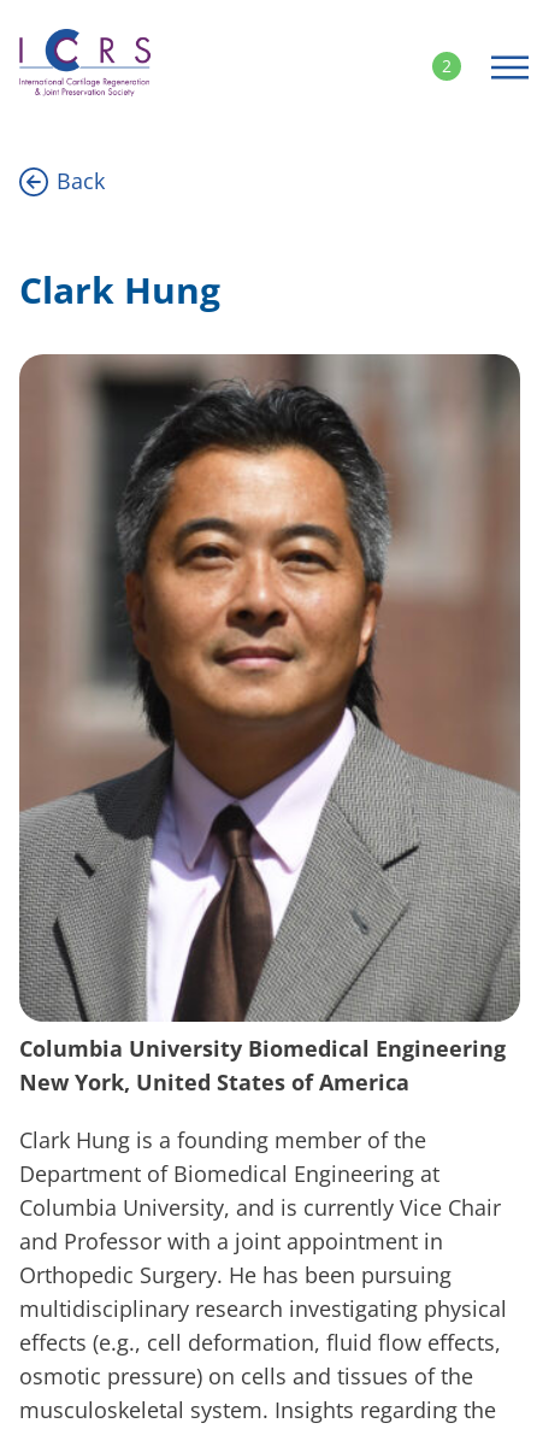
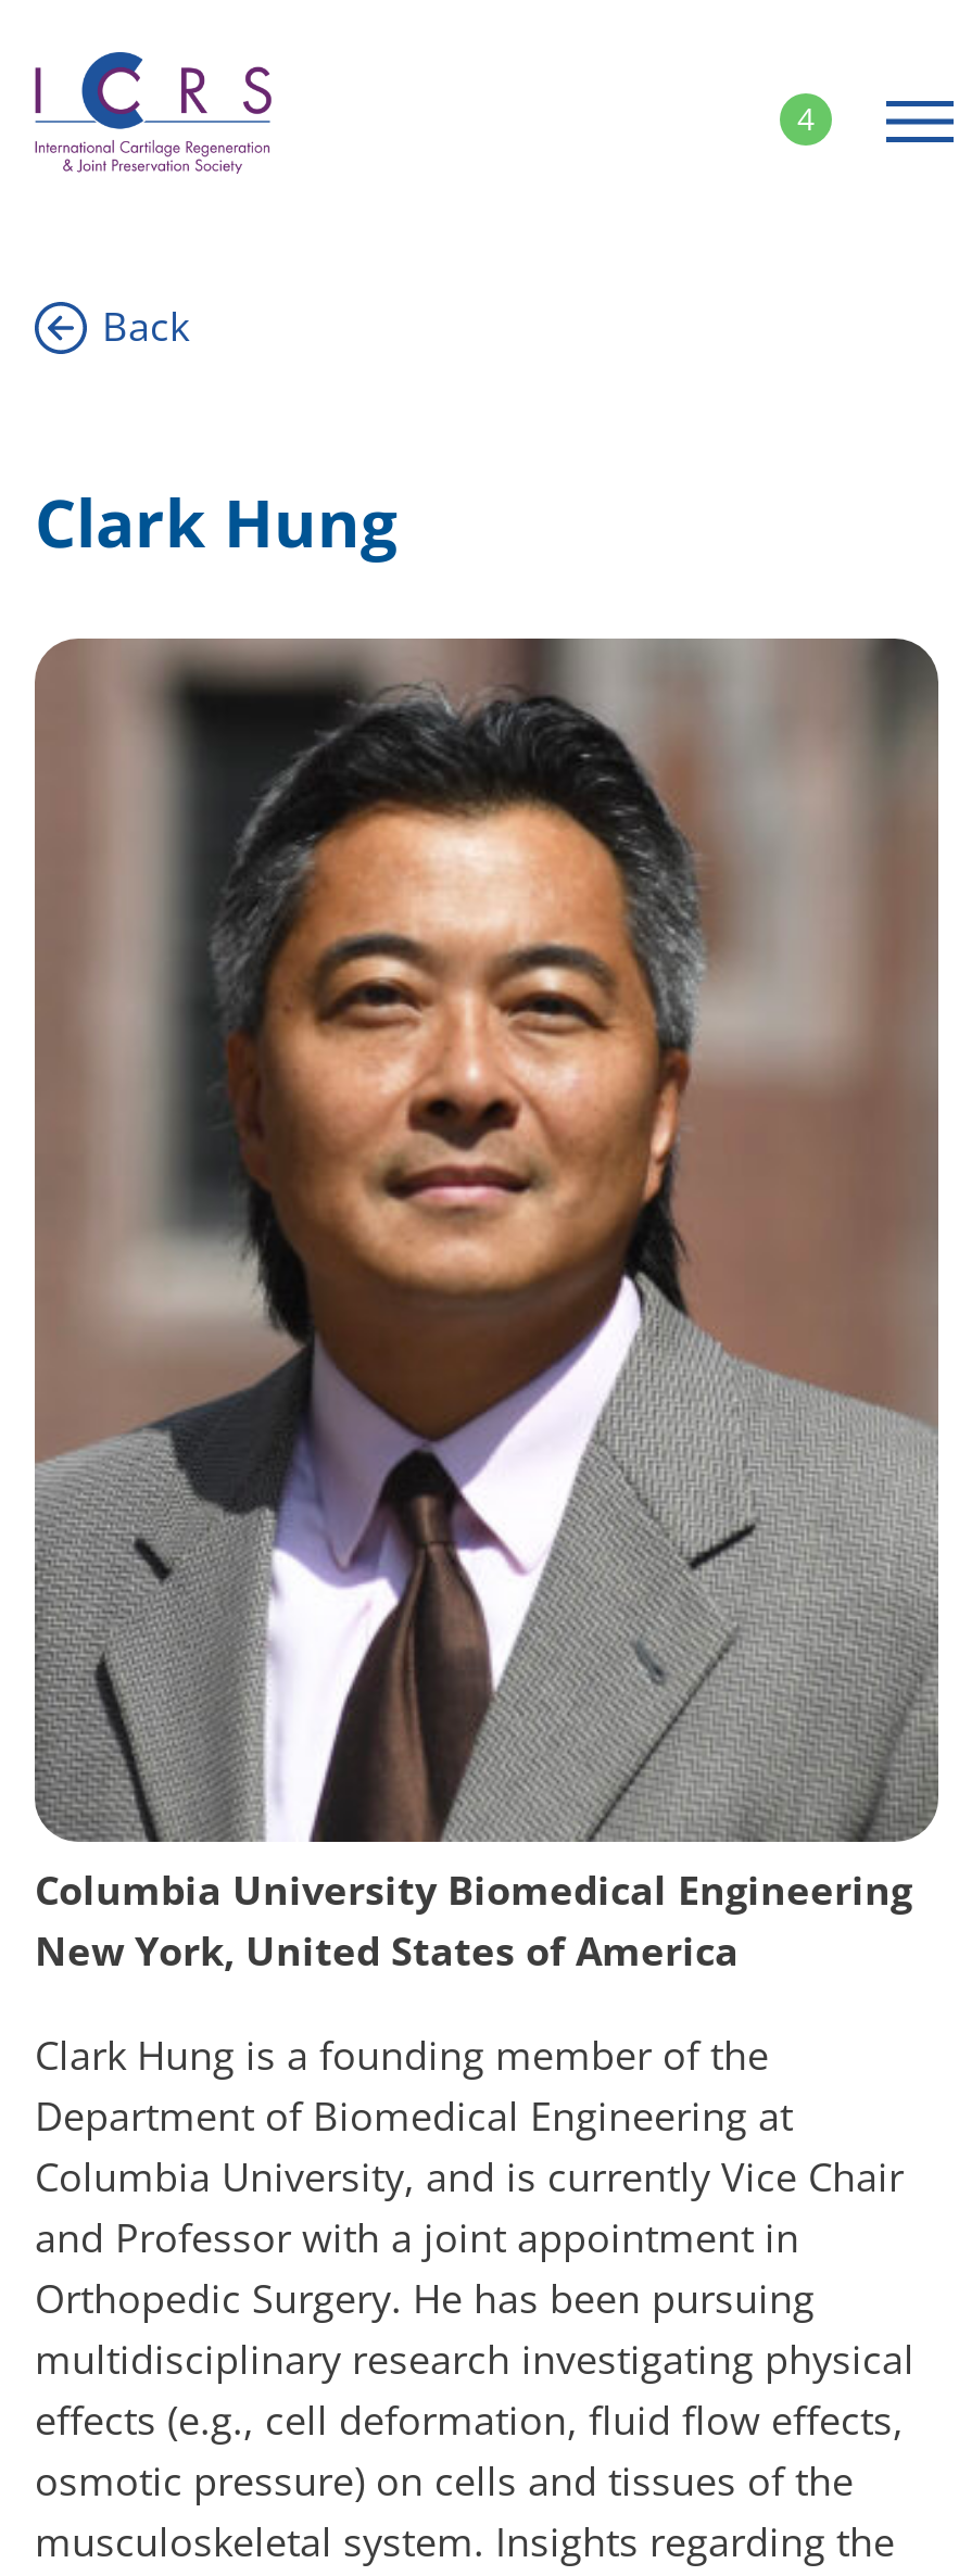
- 2
+ 4
